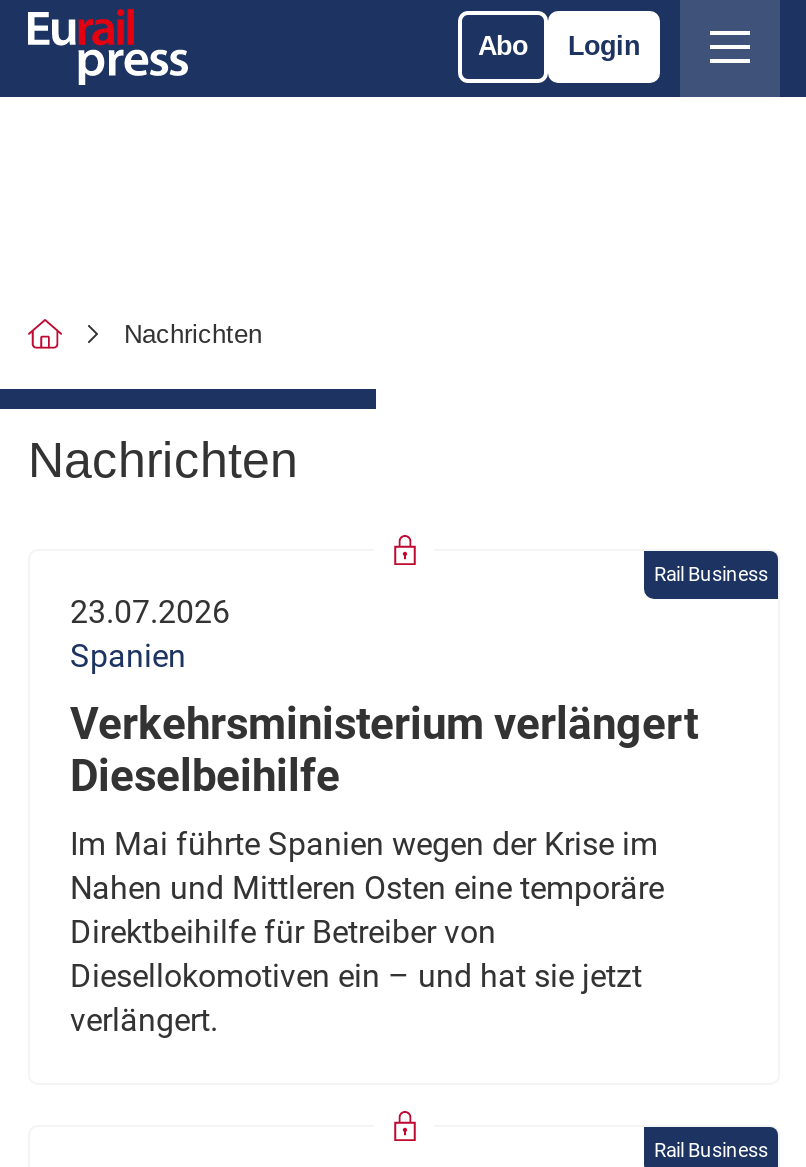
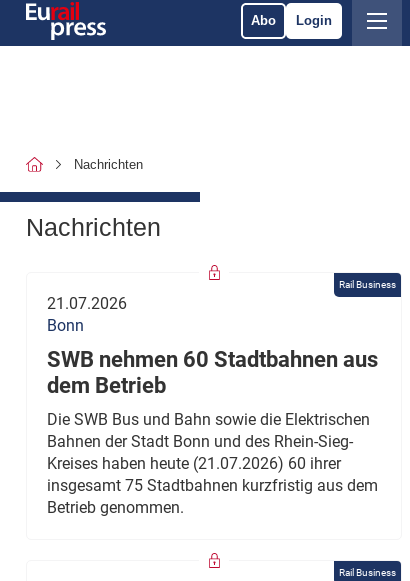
- 23.07.2026
- Spanien
+ 21.07.2026
+ Bonn

- Verkehrsministerium verlängert
- Dieselbeihilfe
+ SWB nehmen 60 Stadtbahnen aus
+ dem Betrieb

- Im Mai führte Spanien wegen der Krise im
- Nahen und Mittleren Osten eine temporäre
- Direktbeihilfe für Betreiber von
- Diesellokomotiven ein – und hat sie jetzt
- verlängert.
+ Die SWB Bus und Bahn sowie die Elektrischen
+ Bahnen der Stadt Bonn und des Rhein-Sieg-
+ Kreises haben heute (21.07.2026) 60 ihrer
+ insgesamt 75 Stadtbahnen kurzfristig aus dem
+ Betrieb genommen.
